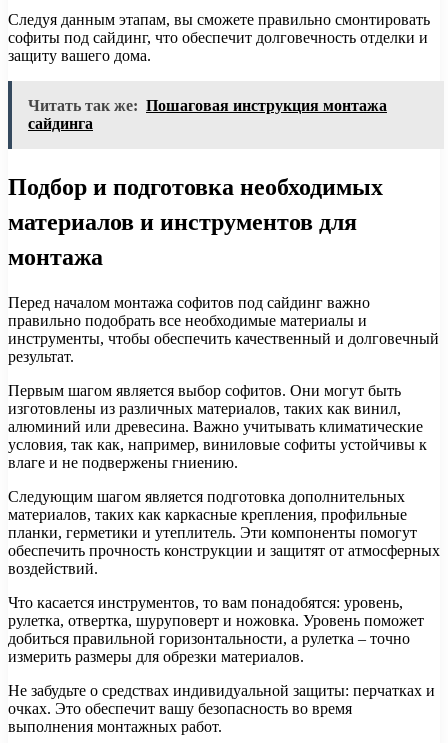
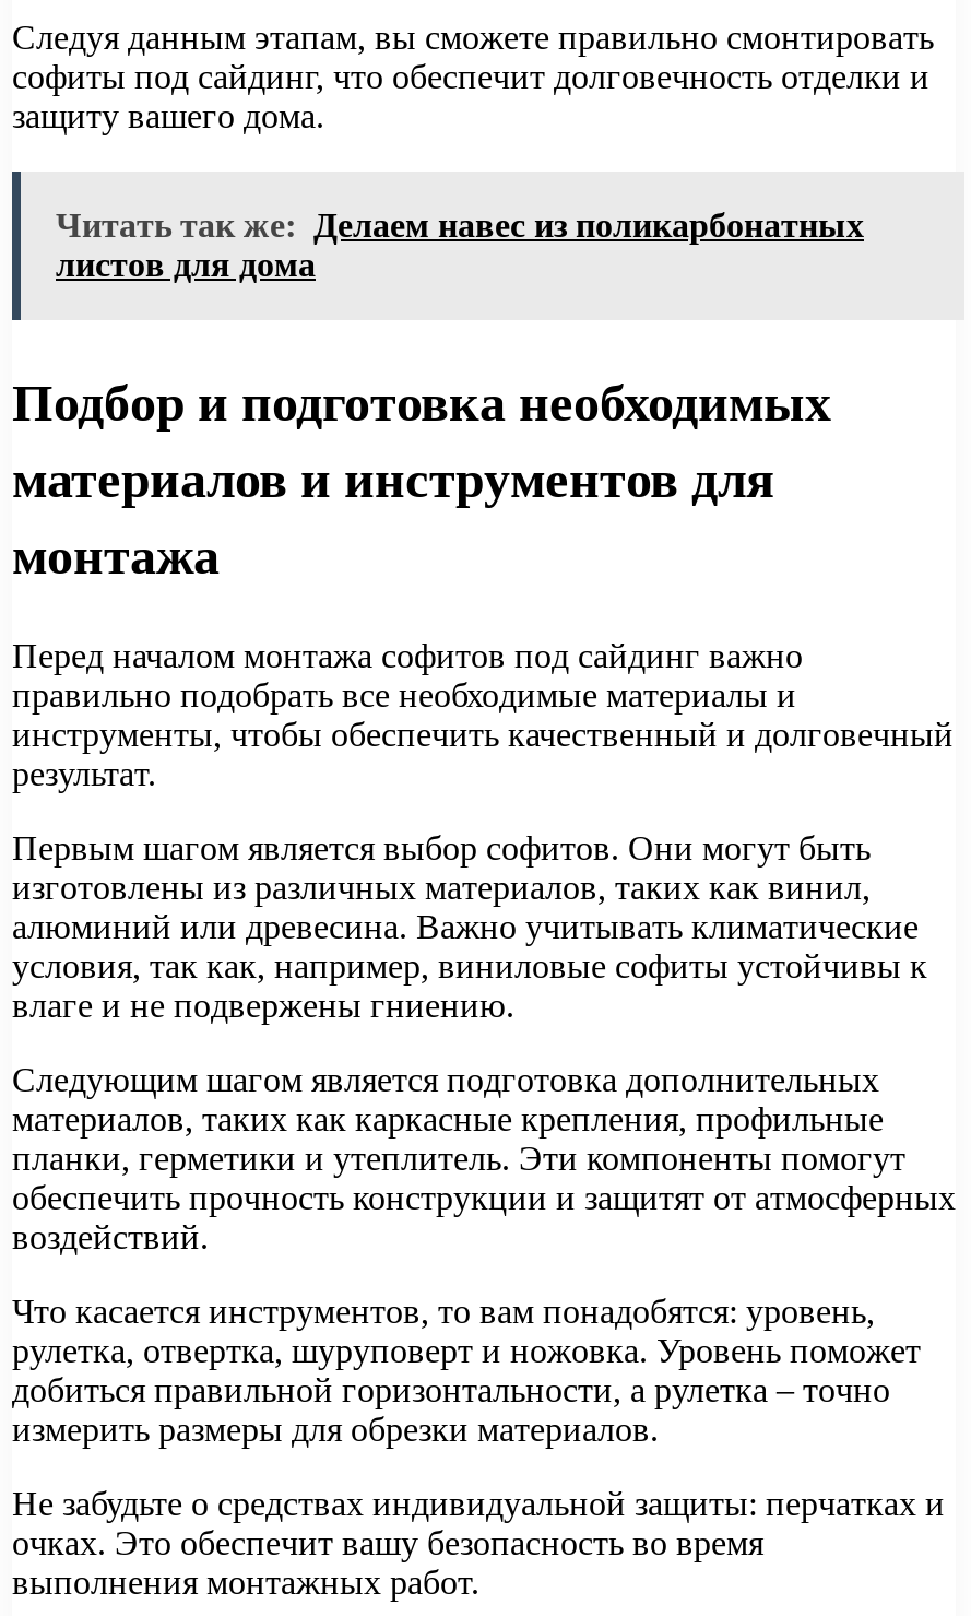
- Читать так же: Пошаговая инструкция монтажа
- сайдинга
+ Читать так же: Делаем навес из поликарбонатных
+ листов для дома
